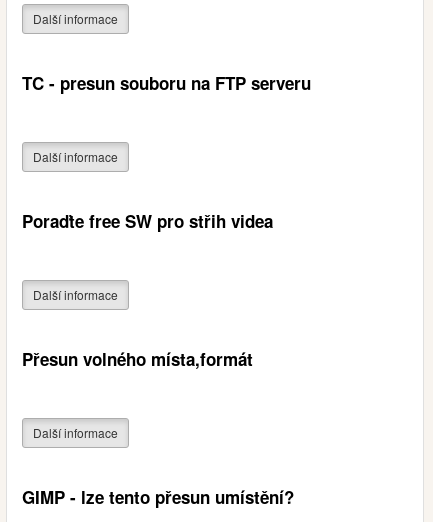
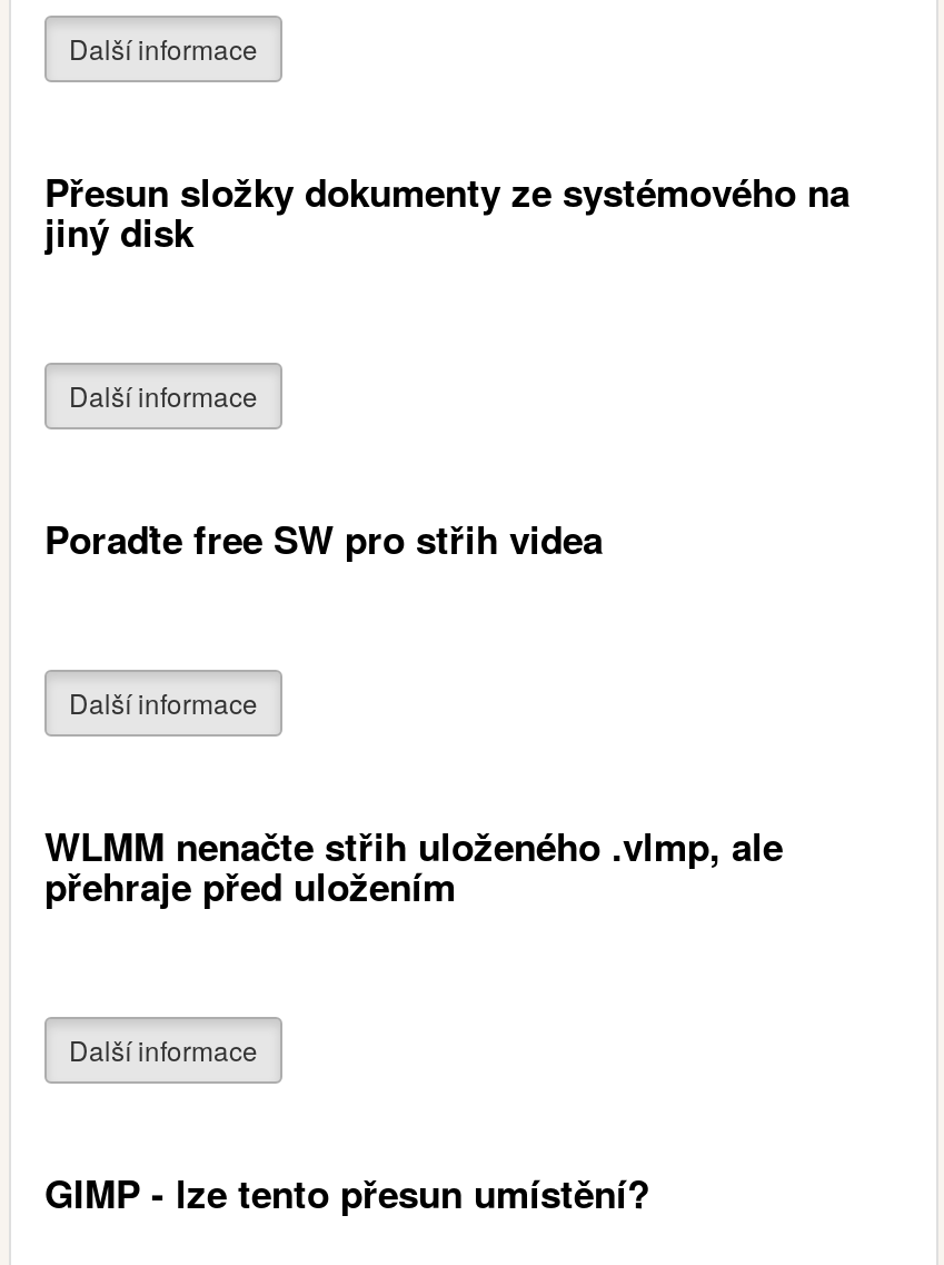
- TC - presun souboru na FTP serveru
+ Přesun složky dokumenty ze systémového na
+ jiný disk

- Přesun volného místa,formát
+ WLMM nenačte střih uloženého .vlmp, ale
+ přehraje před uložením
